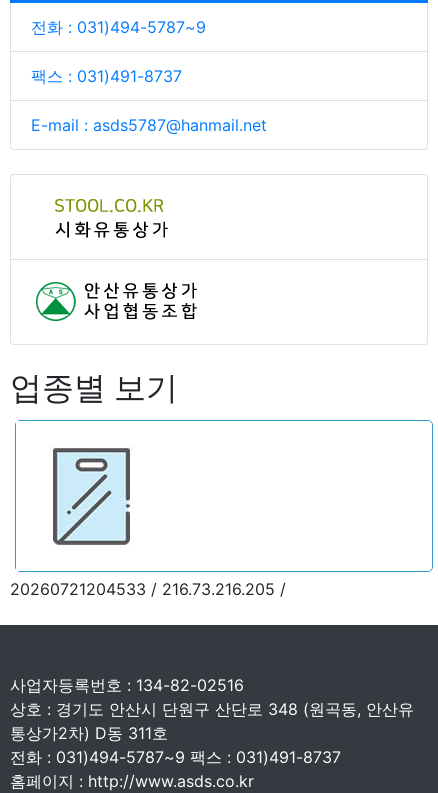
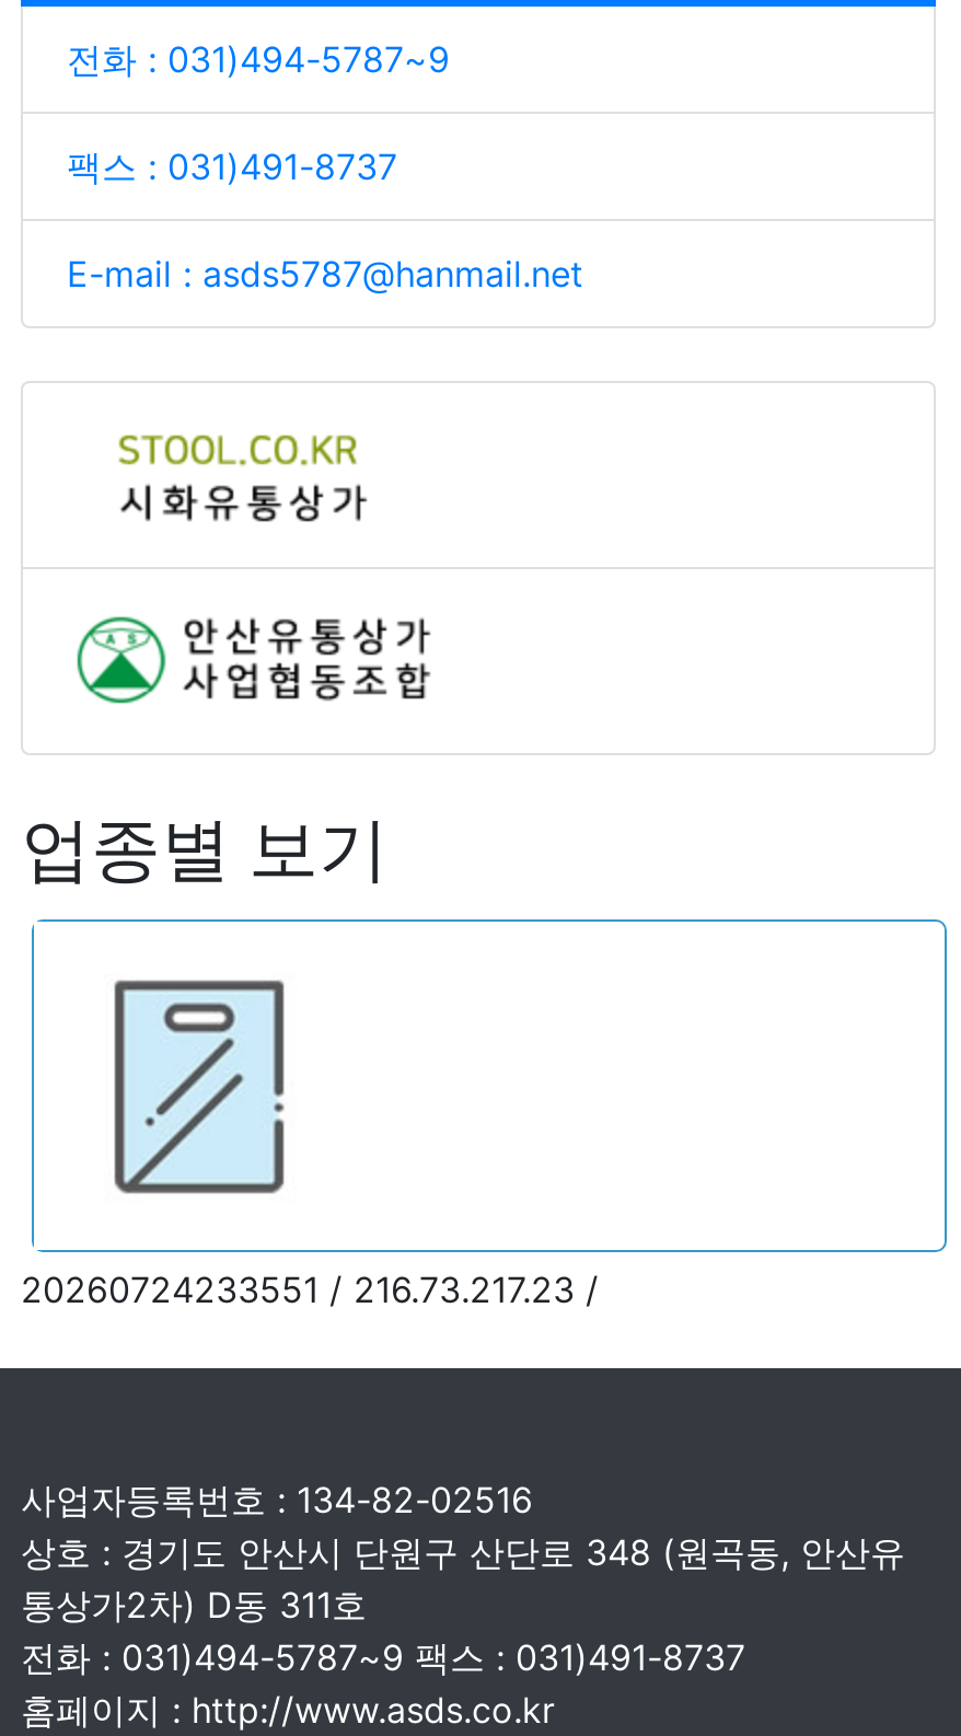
- 20260721204533 / 216.73.216.205 /
+ 20260724233551 / 216.73.217.23 /
